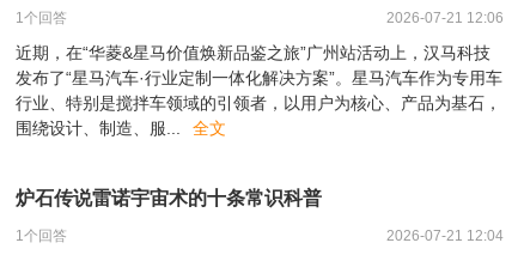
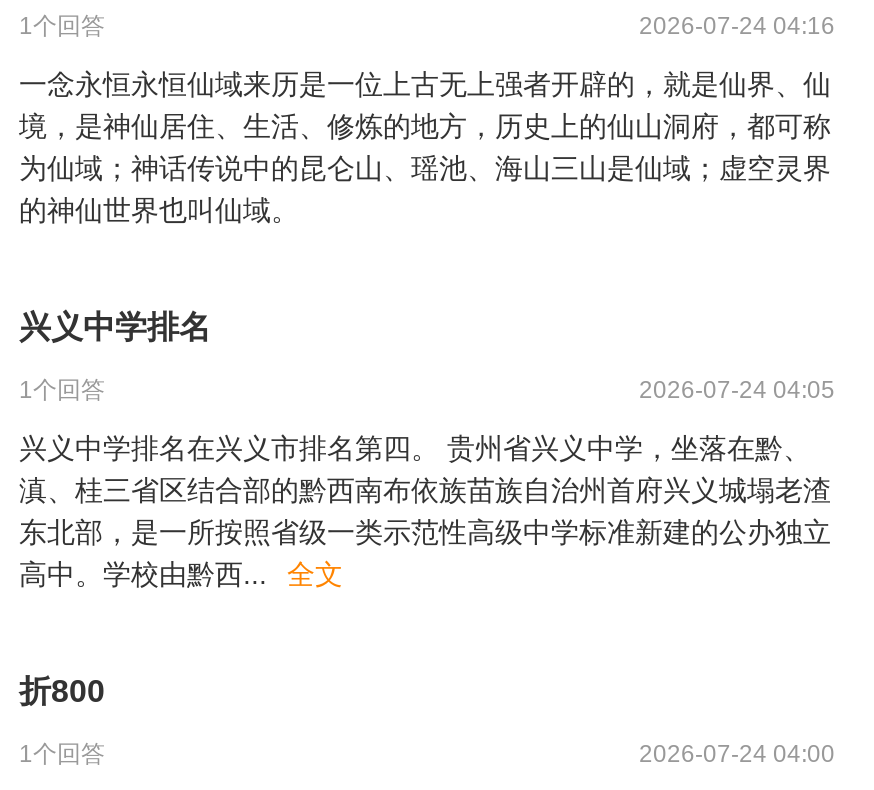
- 2026-07-21 12:06
- 近期，在“华菱&星马价值焕新品鉴之旅”广州站活动上，汉马科技
- 发布了“星马汽车·行业定制一体化解决方案”。星马汽车作为专用车
- 行业、特别是搅拌车领域的引领者，以用户为核心、产品为基石，
- 围绕设计、制造、服...
+ 2026-07-24 04:16
+ 一念永恒永恒仙域来历是一位上古无上强者开辟的，就是仙界、仙
+ 境，是神仙居住、生活、修炼的地方，历史上的仙山洞府，都可称
+ 为仙域；神话传说中的昆仑山、瑶池、海山三山是仙域；虚空灵界
+ 的神仙世界也叫仙域。
+ 兴义中学排名
+ 1个回答
+ 2026-07-24 04:05
+ 兴义中学排名在兴义市排名第四。 贵州省兴义中学，坐落在黔、
+ 滇、桂三省区结合部的黔西南布依族苗族自治州首府兴义城塌老渣
+ 东北部，是一所按照省级一类示范性高级中学标准新建的公办独立
+ 高中。学校由黔西...

- 炉石传说雷诺宇宙术的十条常识科普
+ 折800

- 2026-07-21 12:04
+ 2026-07-24 04:00
